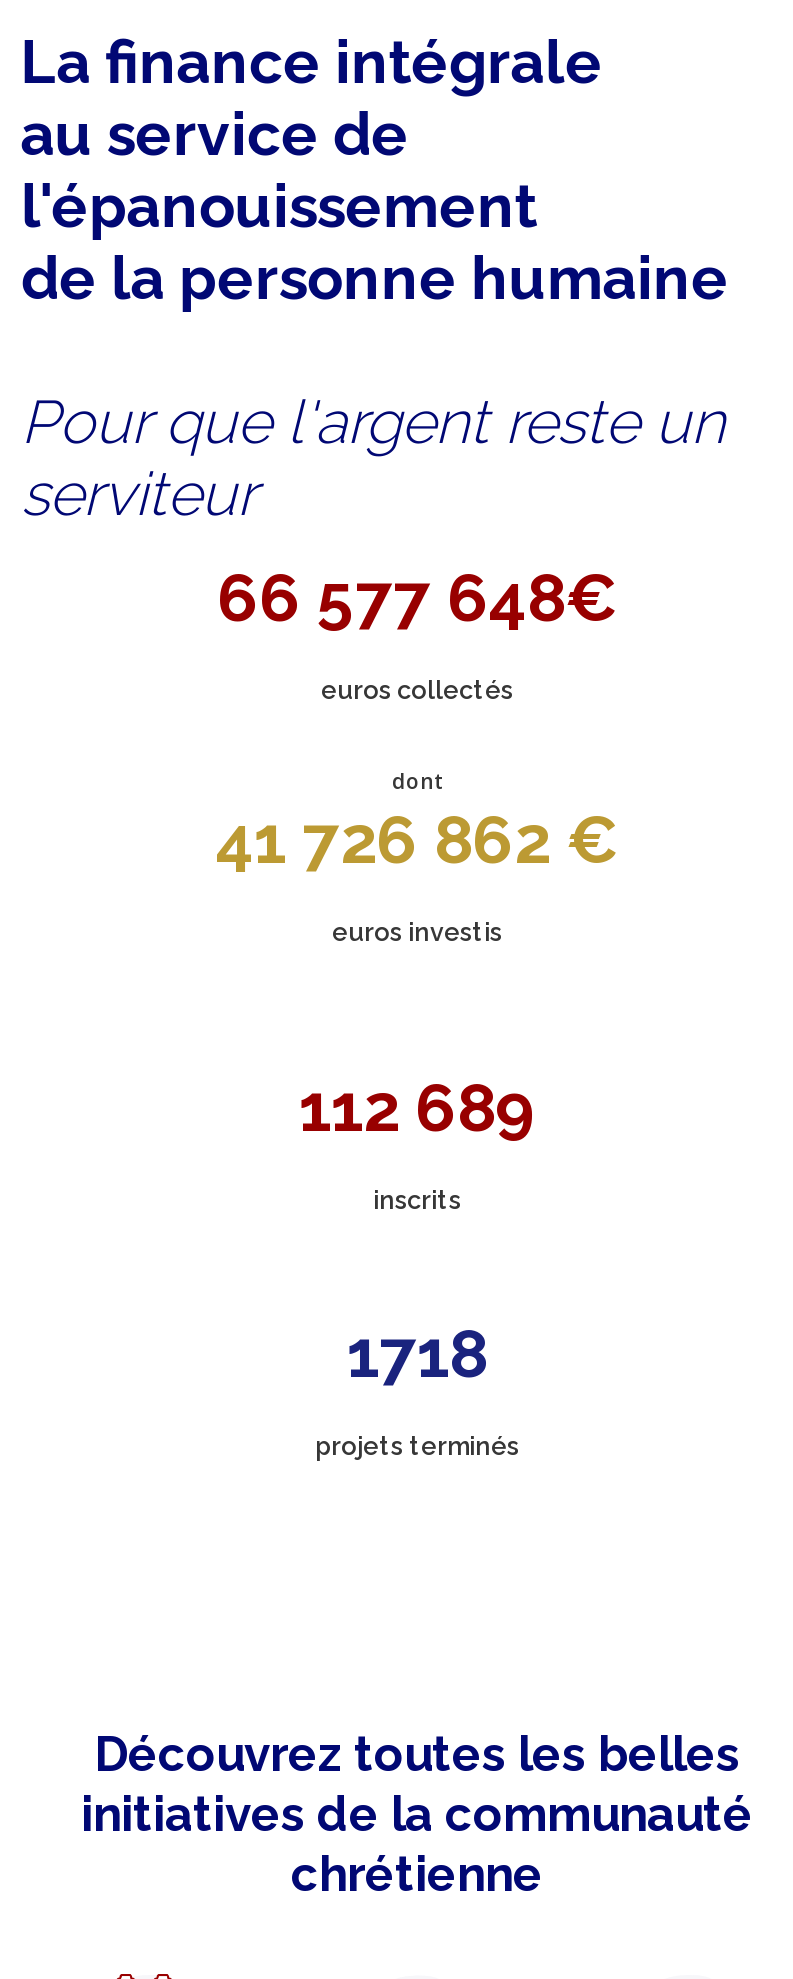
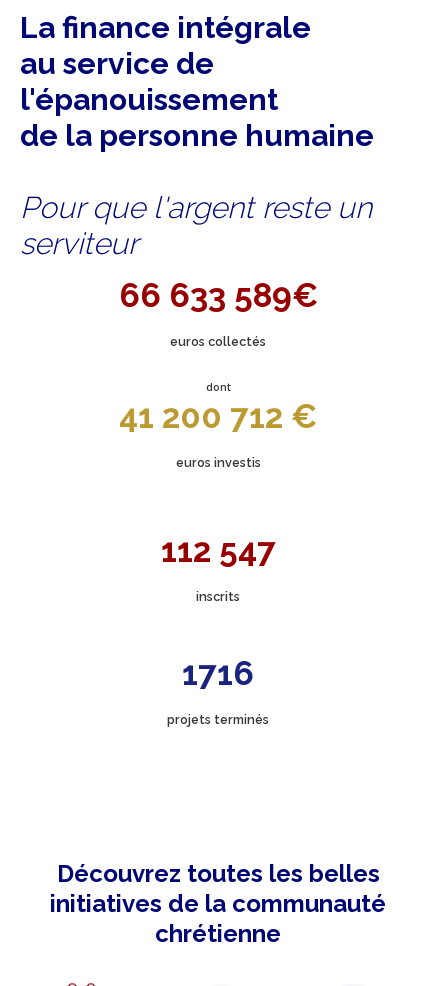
- 66 577 648€
+ 66 633 589€

- 41 726 862 €
+ 41 200 712 €

- 112 689
+ 112 547

- 1718
+ 1716
